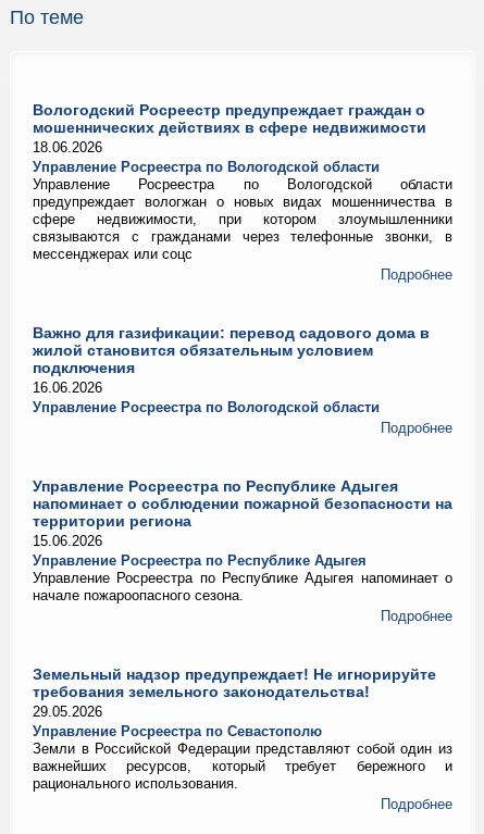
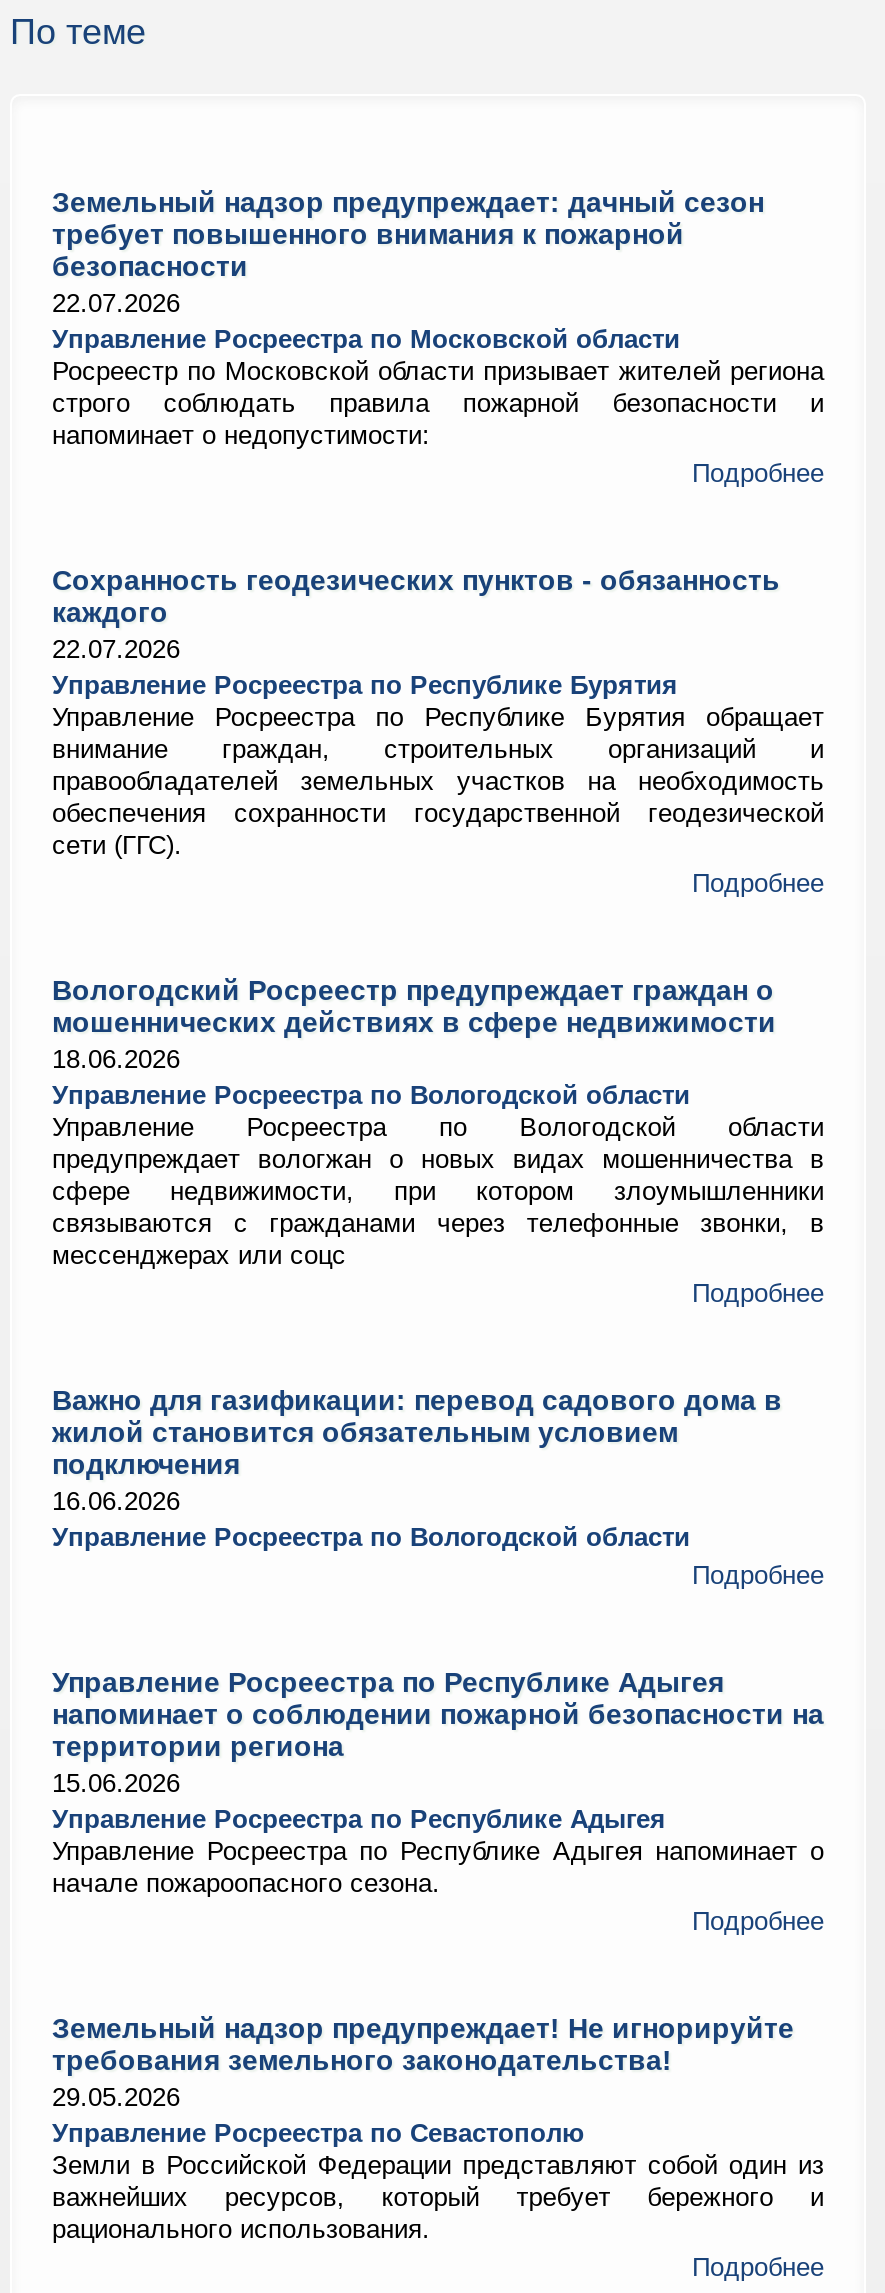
+ Земельный надзор предупреждает: дачный сезон
+ требует повышенного внимания к пожарной
+ безопасности
+ 22.07.2026
+ Управление Росреестра по Московской области
+ Росреестр по Московской области призывает жителей региона
+ строго соблюдать правила пожарной безопасности и
+ напоминает о недопустимости:
+ Подробнее
+ Сохранность геодезических пунктов - обязанность
+ каждого
+ 22.07.2026
+ Управление Росреестра по Республике Бурятия
+ Управление Росреестра по Республике Бурятия обращает
+ внимание граждан, строительных организаций и
+ правообладателей земельных участков на необходимость
+ обеспечения сохранности государственной геодезической
+ сети (ГГС).
+ Подробнее
